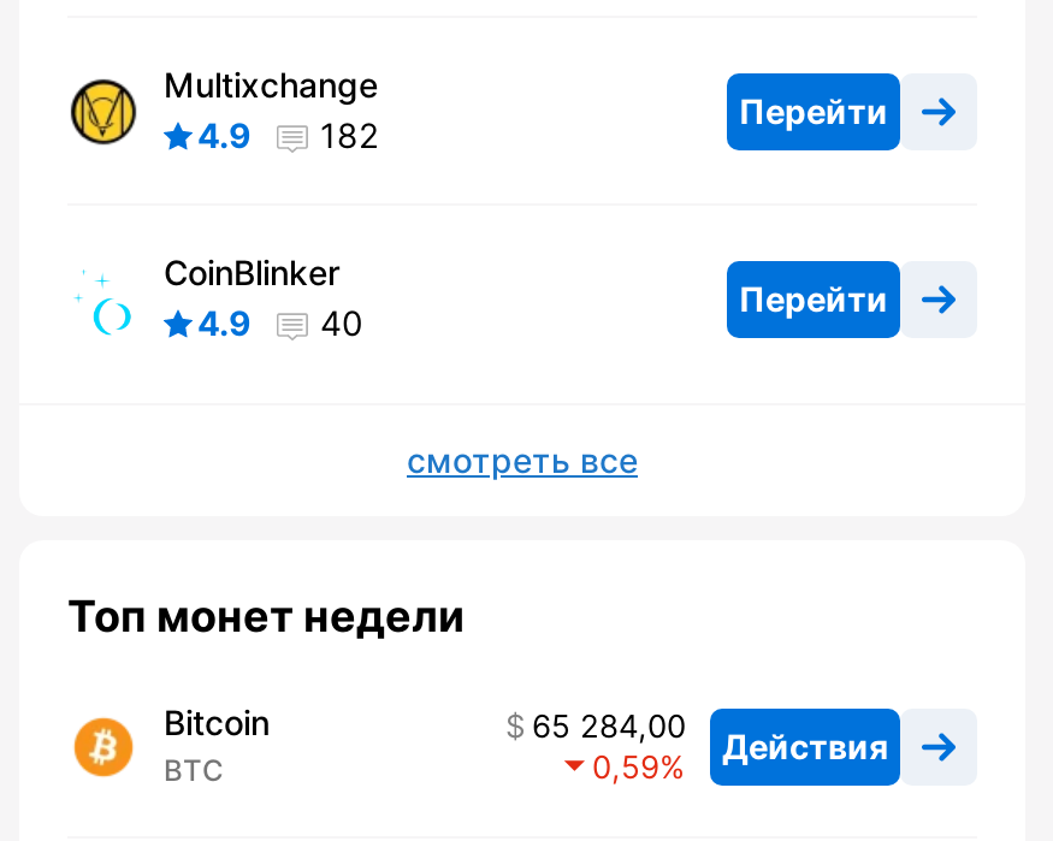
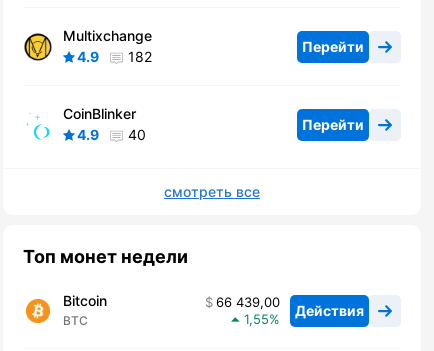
- 65 284,00 Действия
+ 66 439,00 Действия

- 0,59
+ 1,55
